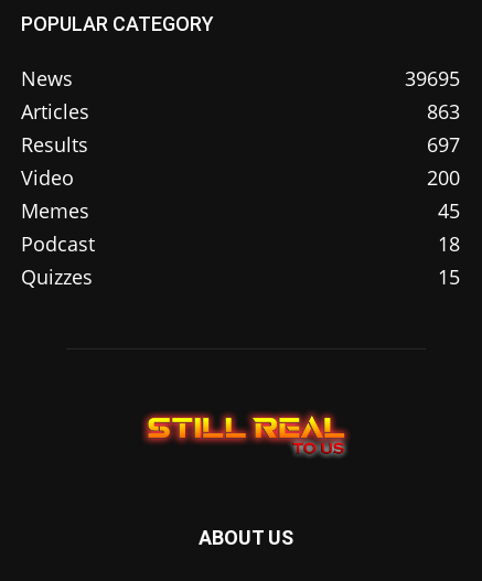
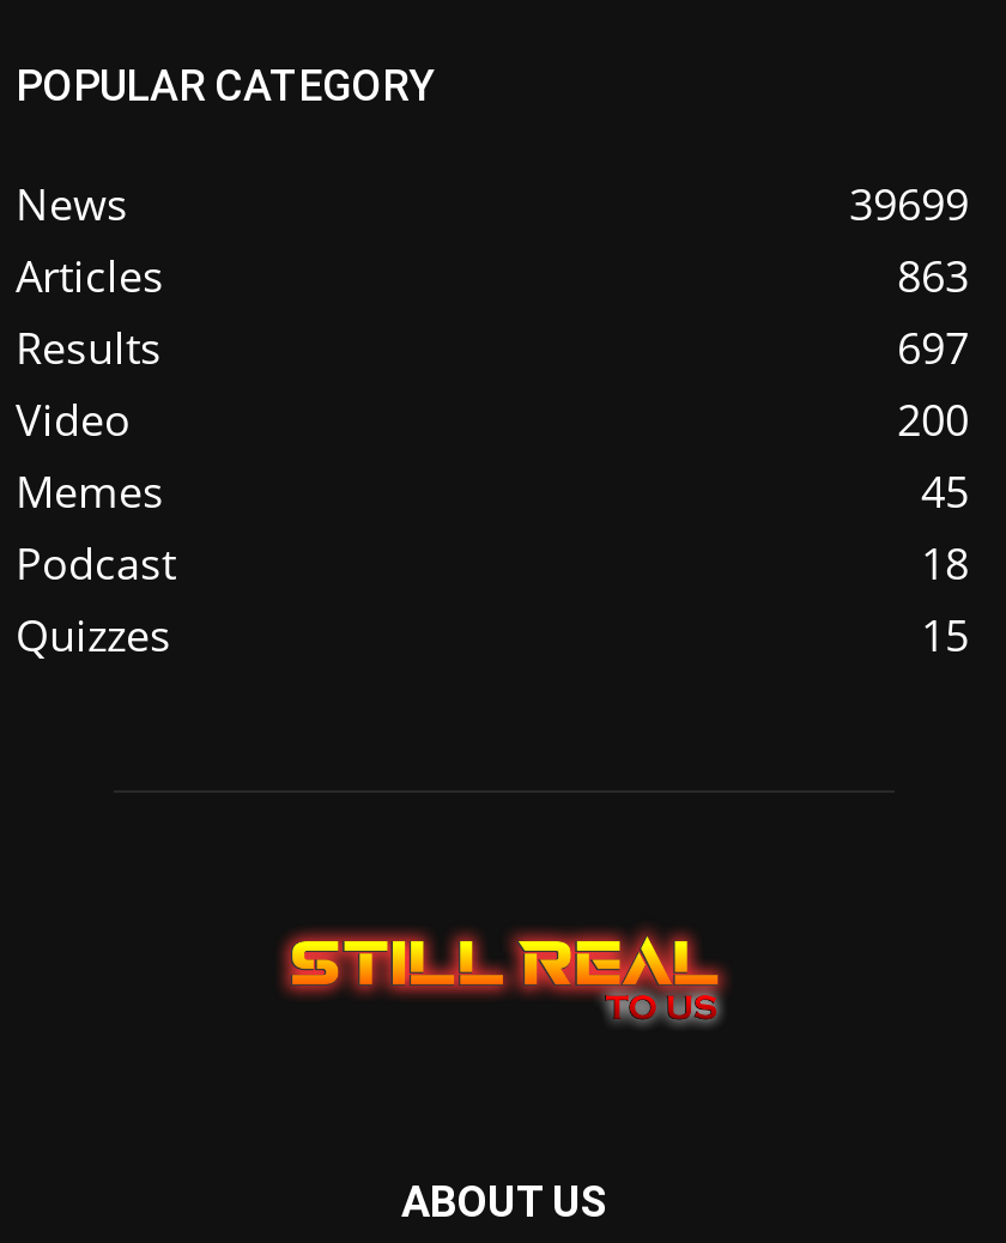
- 39695
+ 39699
